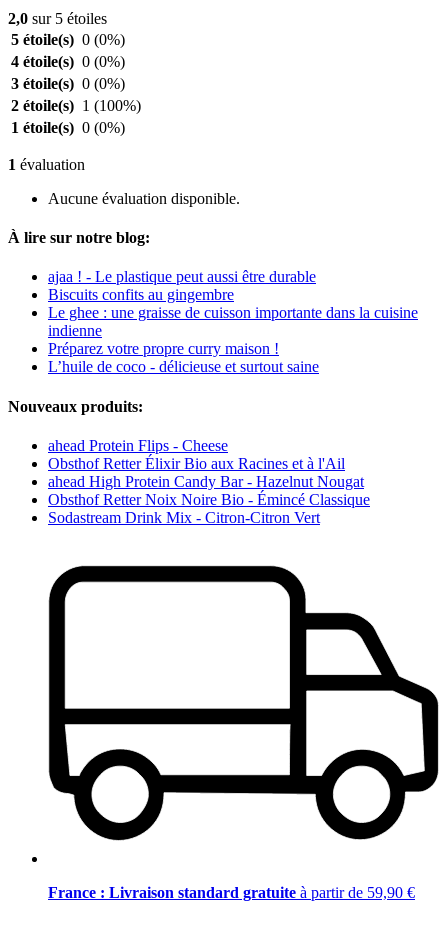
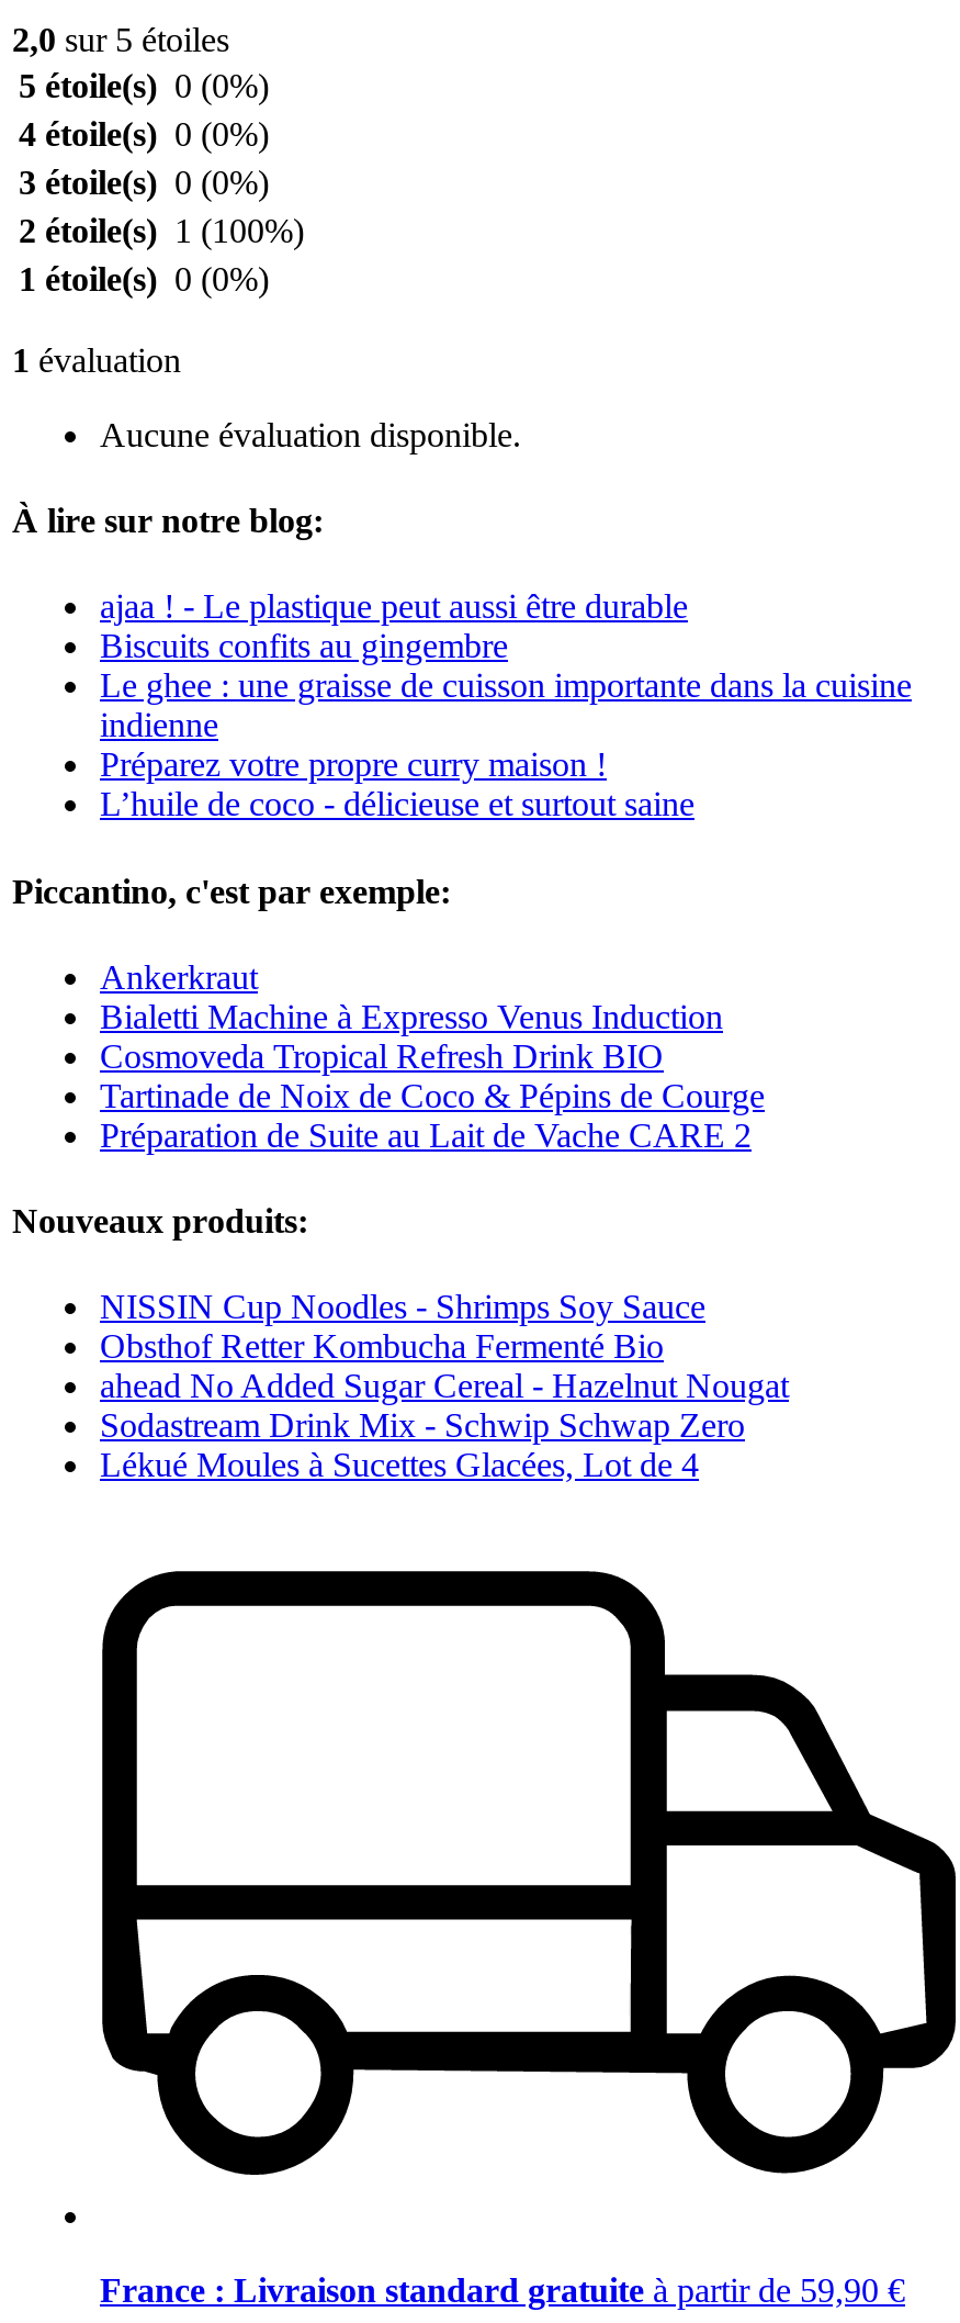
+ Piccantino, c'est par exemple:
+ Ankerkraut
+ Bialetti Machine à Expresso Venus Induction
+ Cosmoveda Tropical Refresh Drink BIO
+ Tartinade de Noix de Coco & Pépins de Courge
+ Préparation de Suite au Lait de Vache CARE 2

- ahead Protein Flips - Cheese
- Obsthof Retter Élixir Bio aux Racines et à l'Ail
- ahead High Protein Candy Bar - Hazelnut Nougat
- Obsthof Retter Noix Noire Bio - Émincé Classique
- Sodastream Drink Mix - Citron-Citron Vert
+ NISSIN Cup Noodles - Shrimps Soy Sauce
+ Obsthof Retter Kombucha Fermenté Bio
+ ahead No Added Sugar Cereal - Hazelnut Nougat
+ Sodastream Drink Mix - Schwip Schwap Zero
+ Lékué Moules à Sucettes Glacées, Lot de 4
